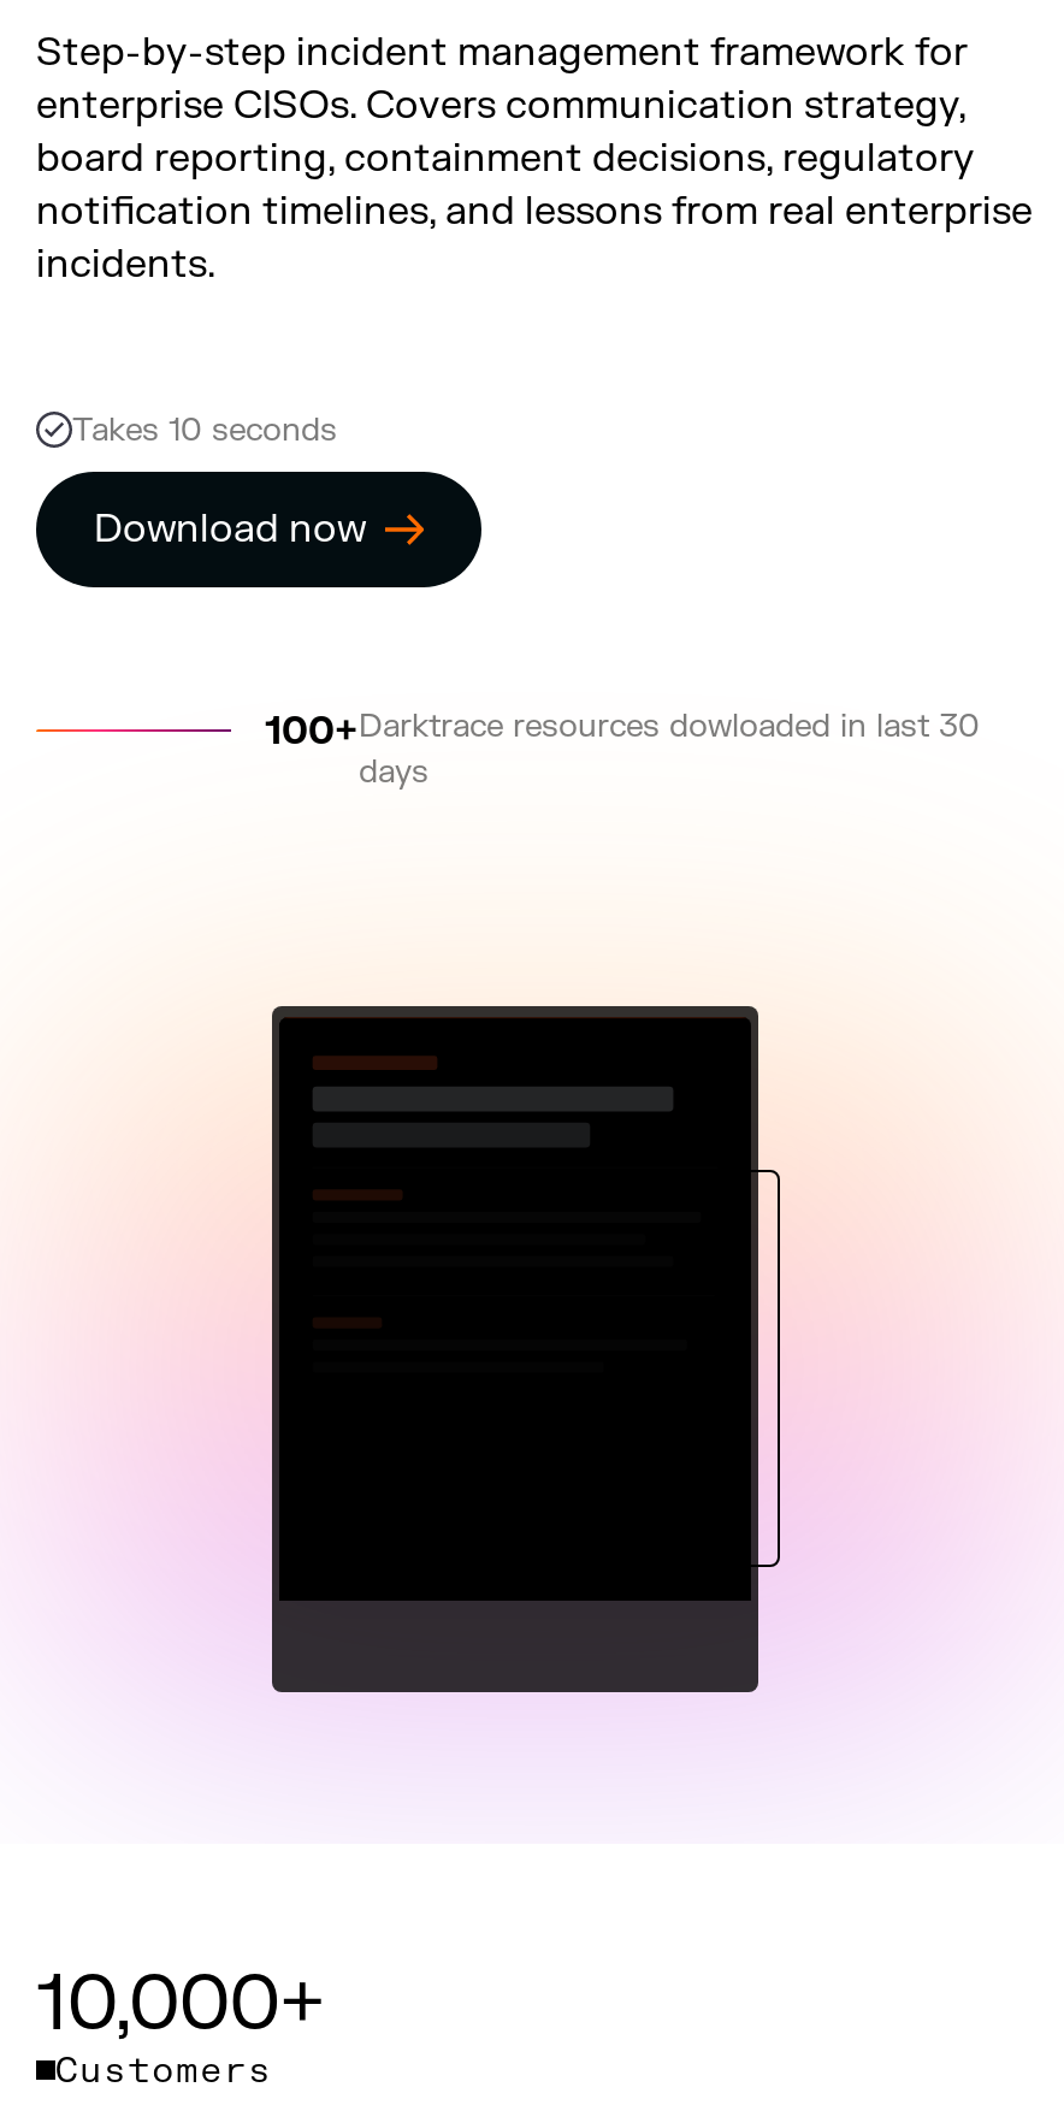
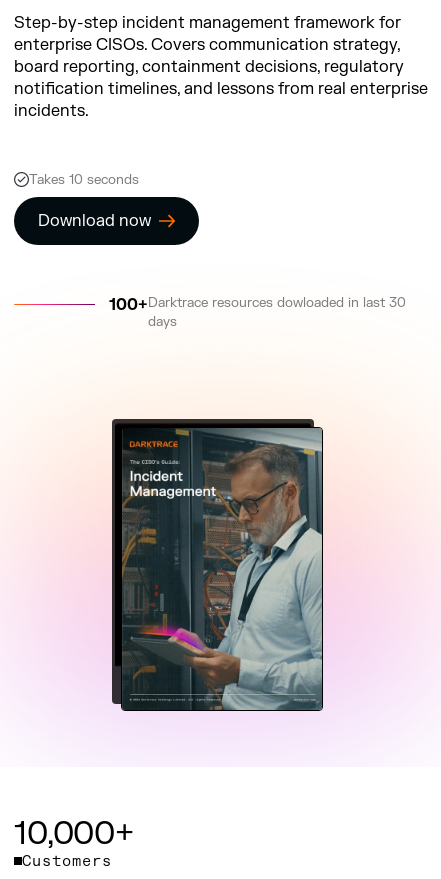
- [image]
+ [image]
